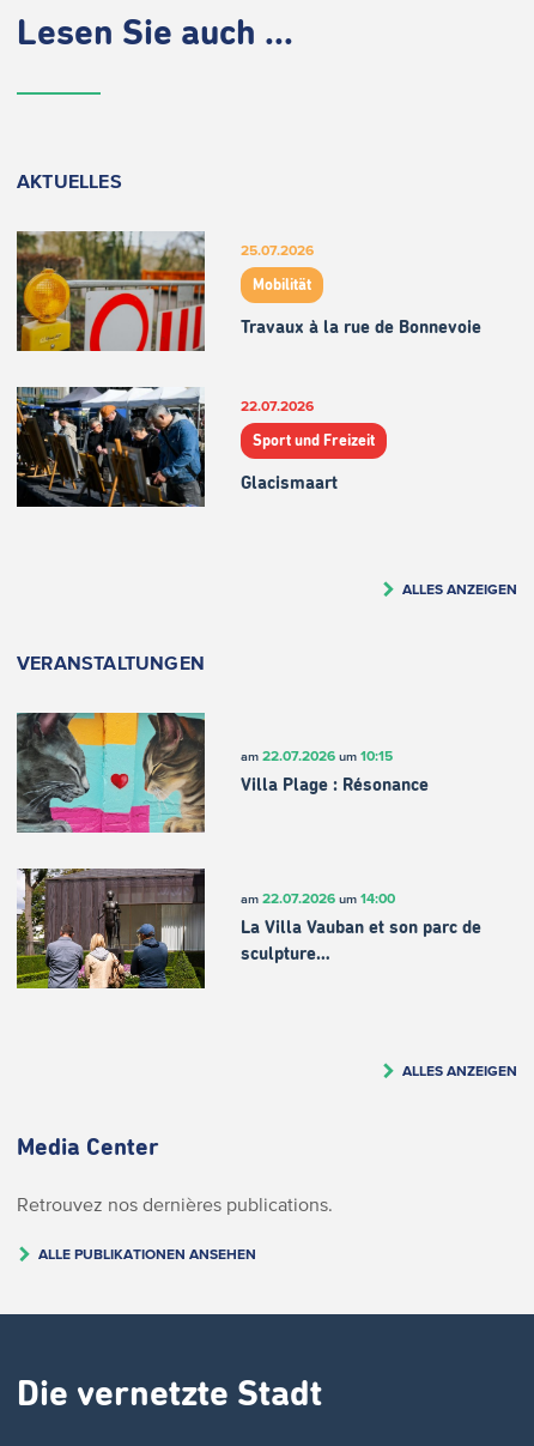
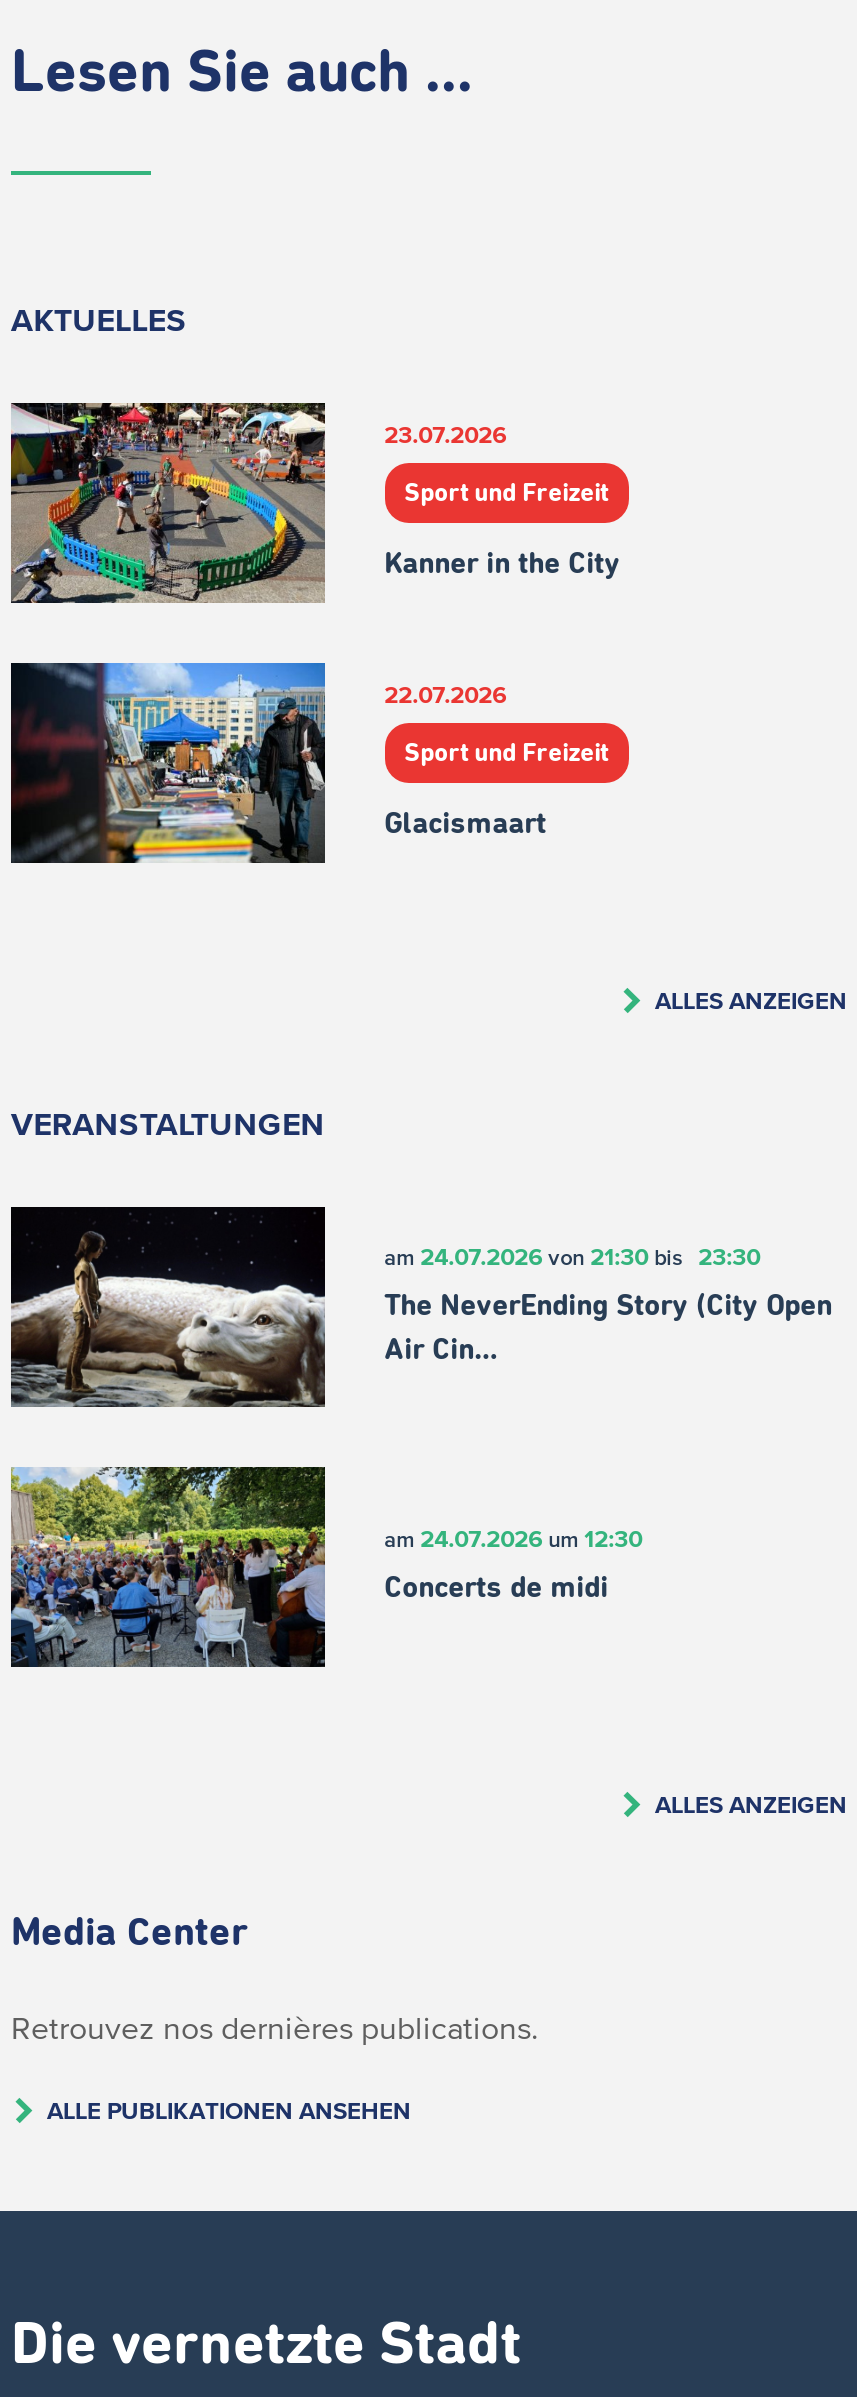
- [image]
- 25.07.2026
+ [image]
+ 23.07.2026

- Mobilität
+ Sport und Freizeit

- Travaux à la rue de Bonnevoie
+ Kanner in the City

- [image]
+ [image]

- [image]
- am 22.07.2026 um 10:15
+ [image]
+ am 24.07.2026 von 21:30 bis 23:30

- Villa Plage : Résonance
+ The NeverEnding Story (City Open

- [image]
- La Villa Vauban et son parc de
+ [image]
+ am 24.07.2026 um 12:30

- am 22.07.2026 um 14:00
+ Air Cin…

- sculpture…
+ Concerts de midi
